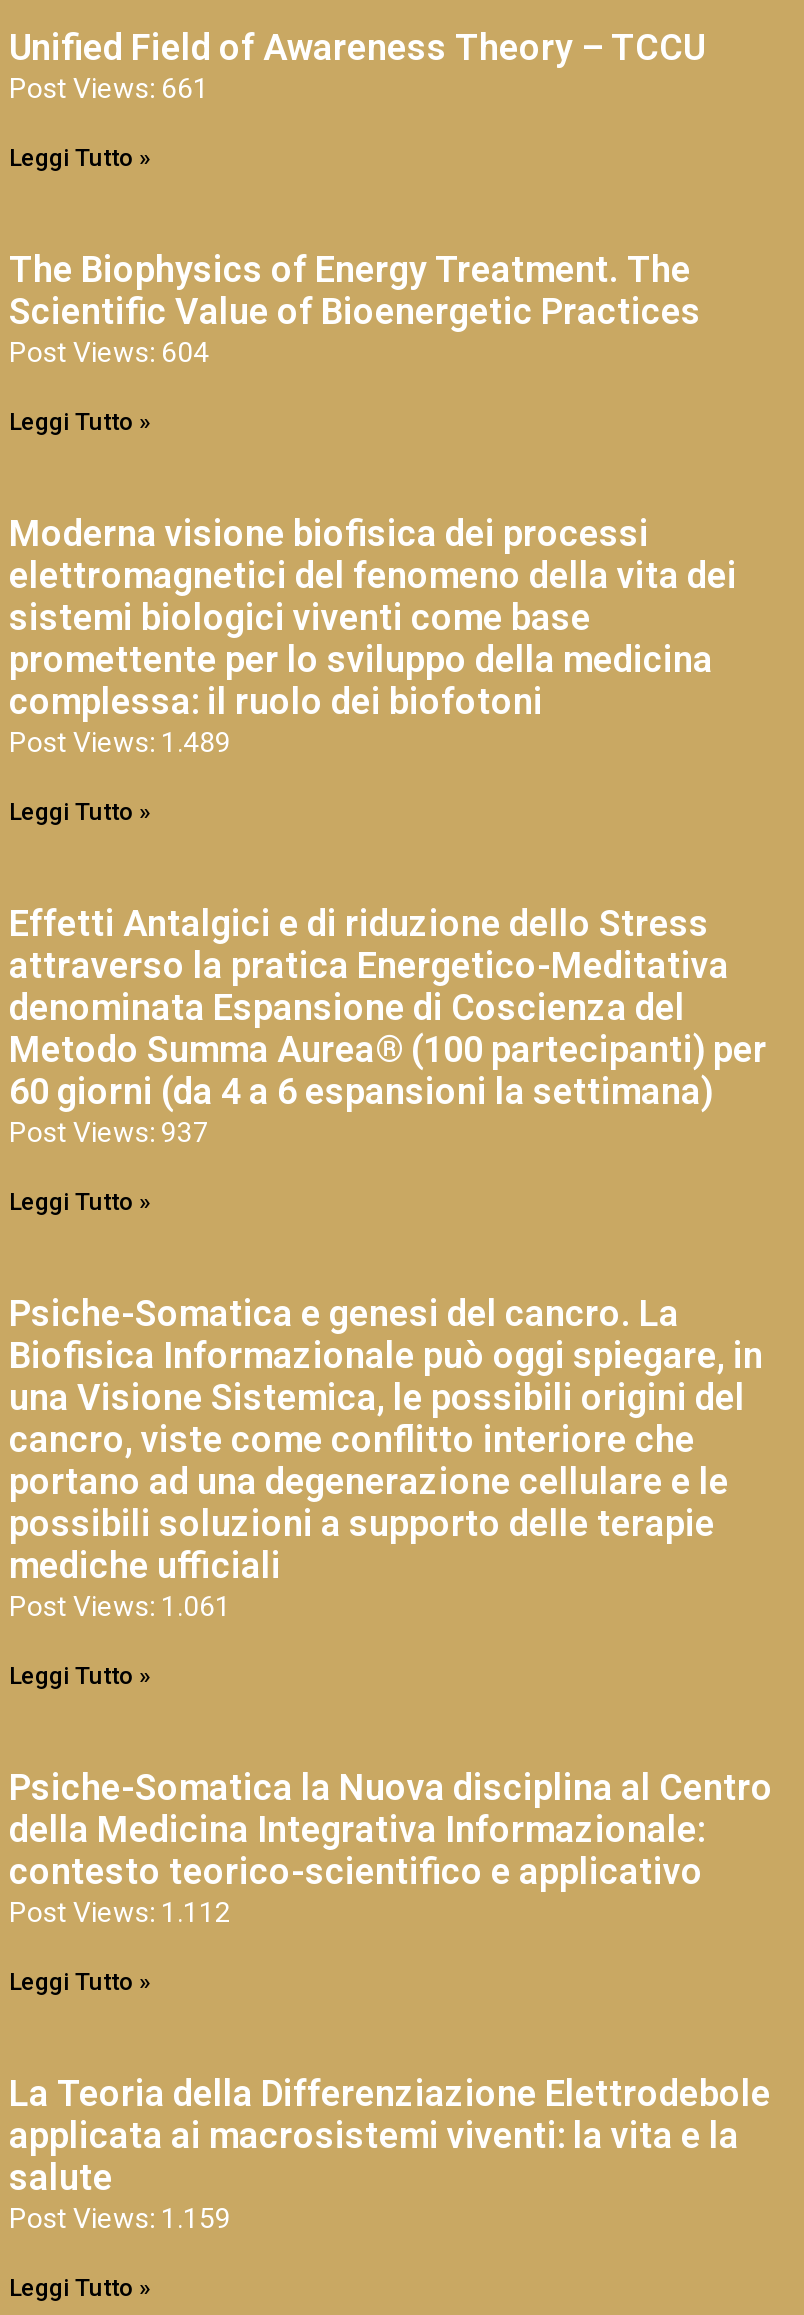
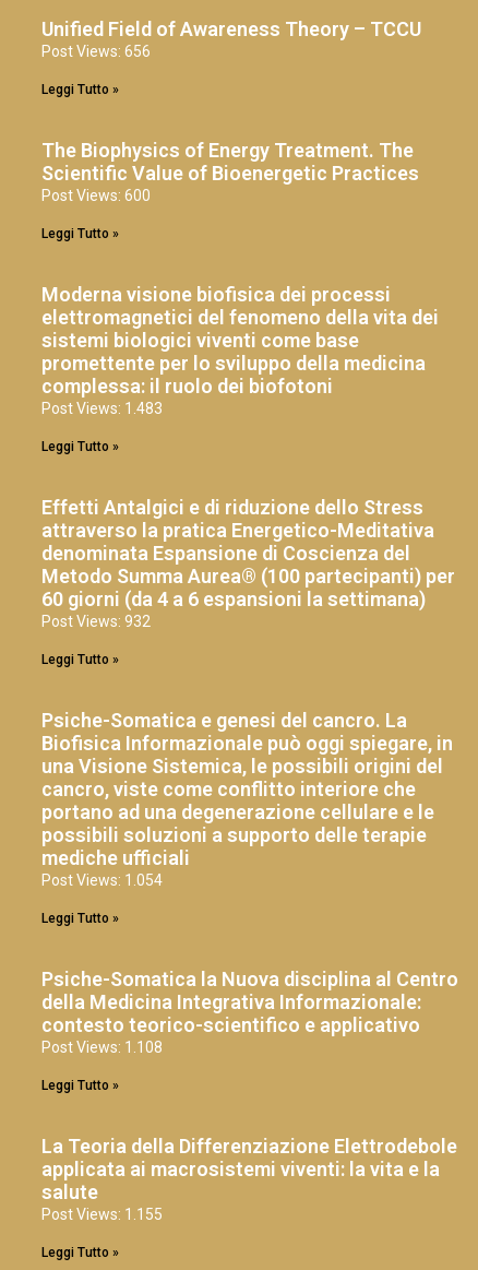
- Post Views: 661
+ Post Views: 656

- Post Views: 604
+ Post Views: 600

- Post Views: 1.489
+ Post Views: 1.483

- Post Views: 937
+ Post Views: 932

- Post Views: 1.061
+ Post Views: 1.054

- Post Views: 1.112
+ Post Views: 1.108

- Post Views: 1.159
+ Post Views: 1.155
